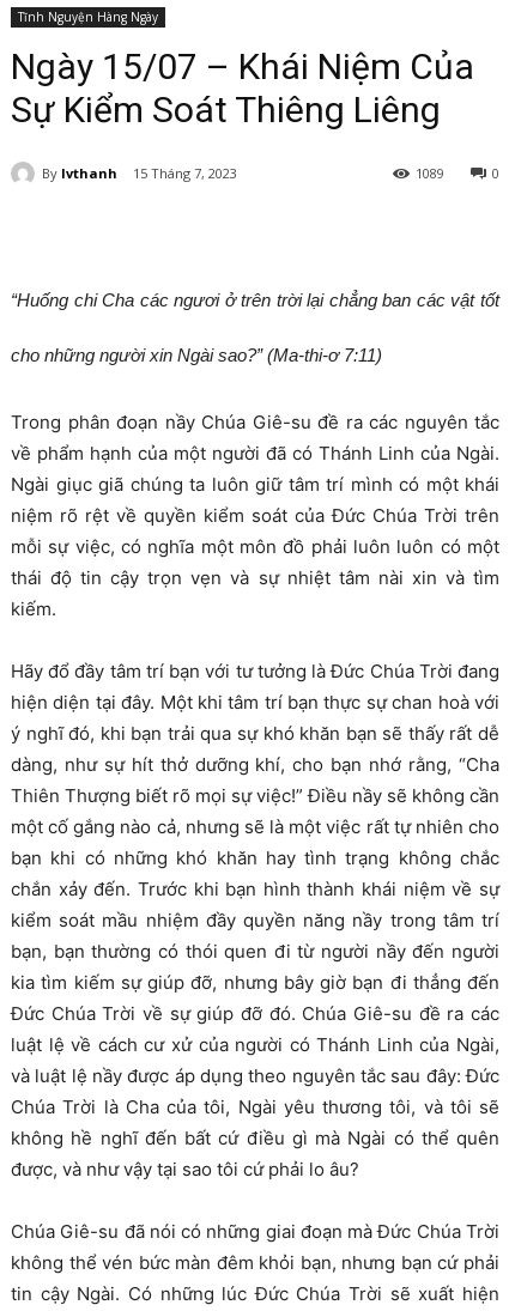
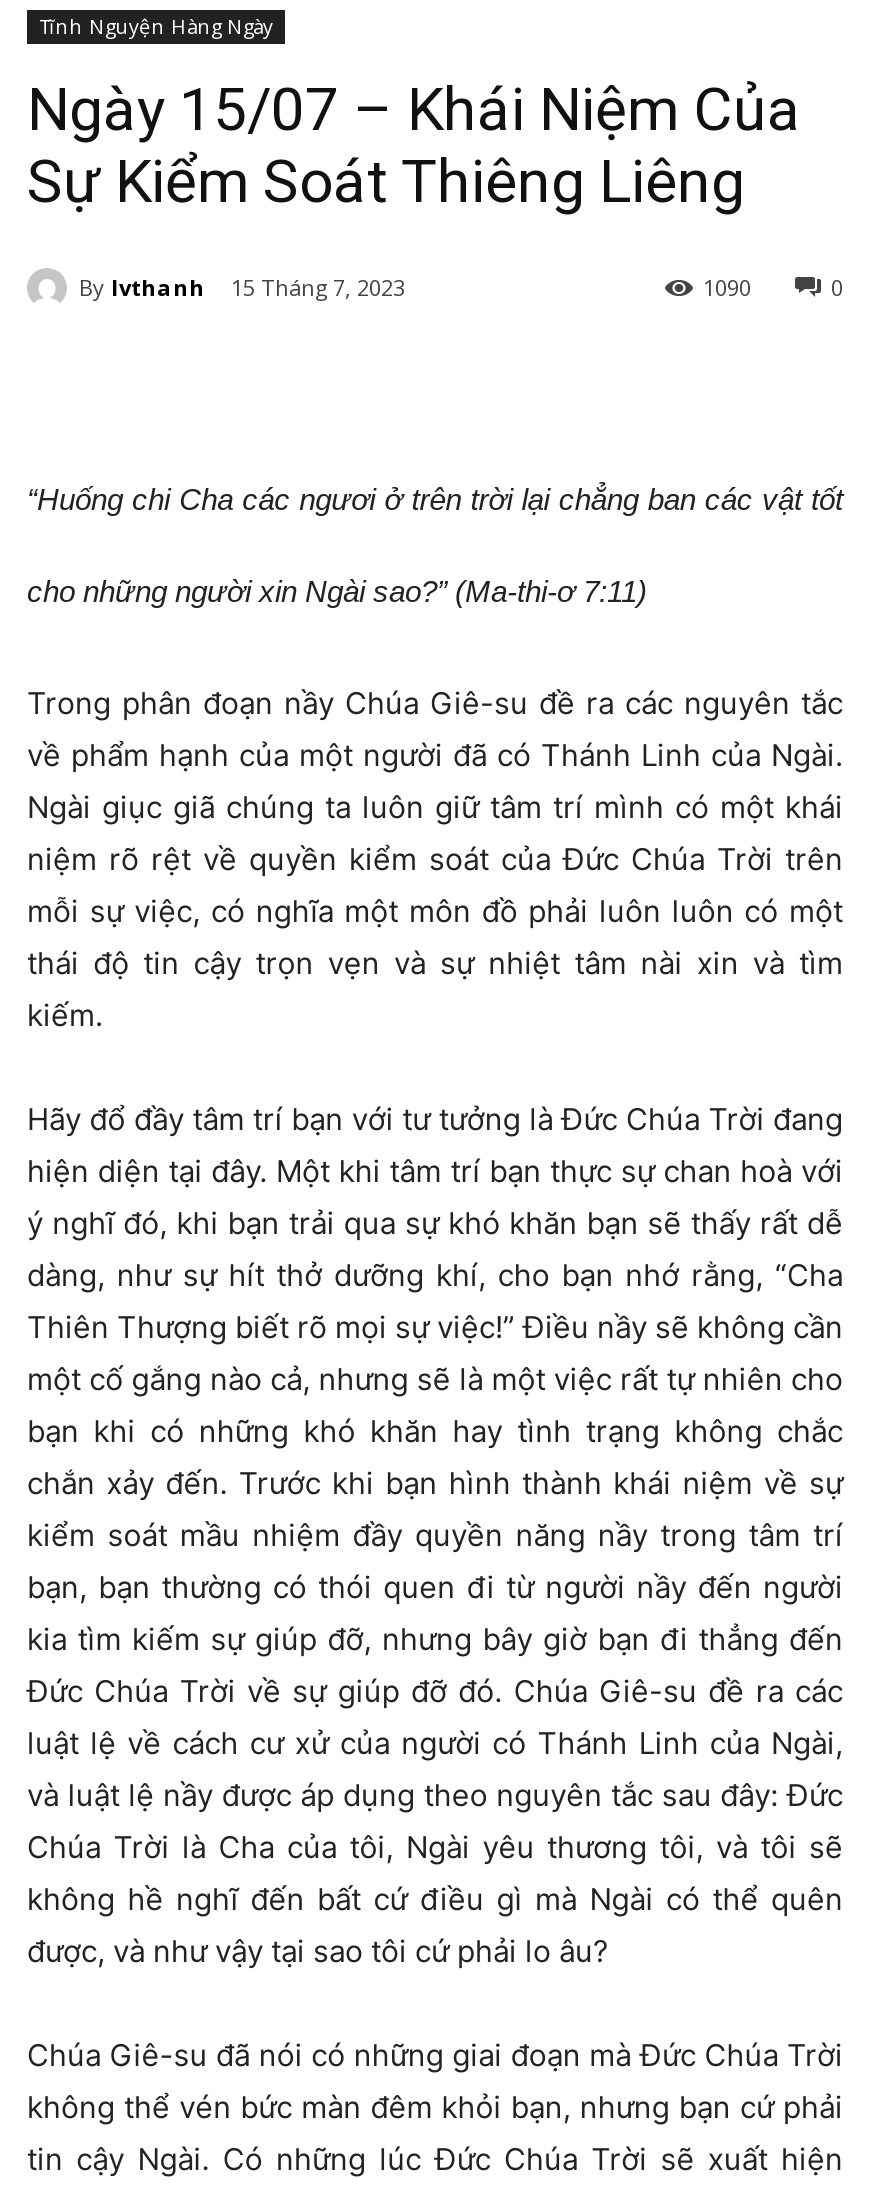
- 1089
+ 1090
